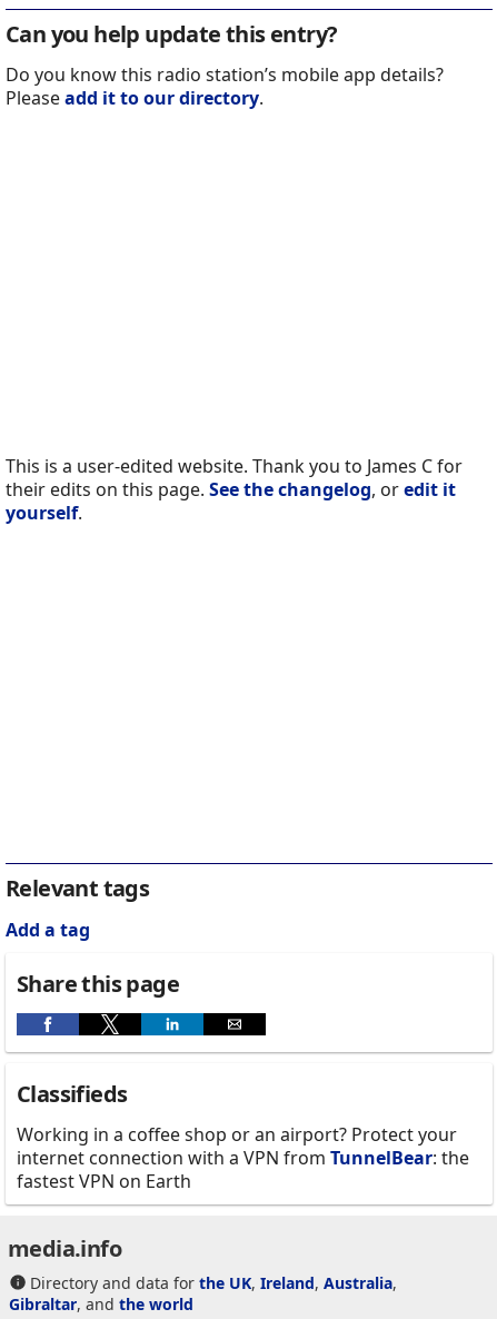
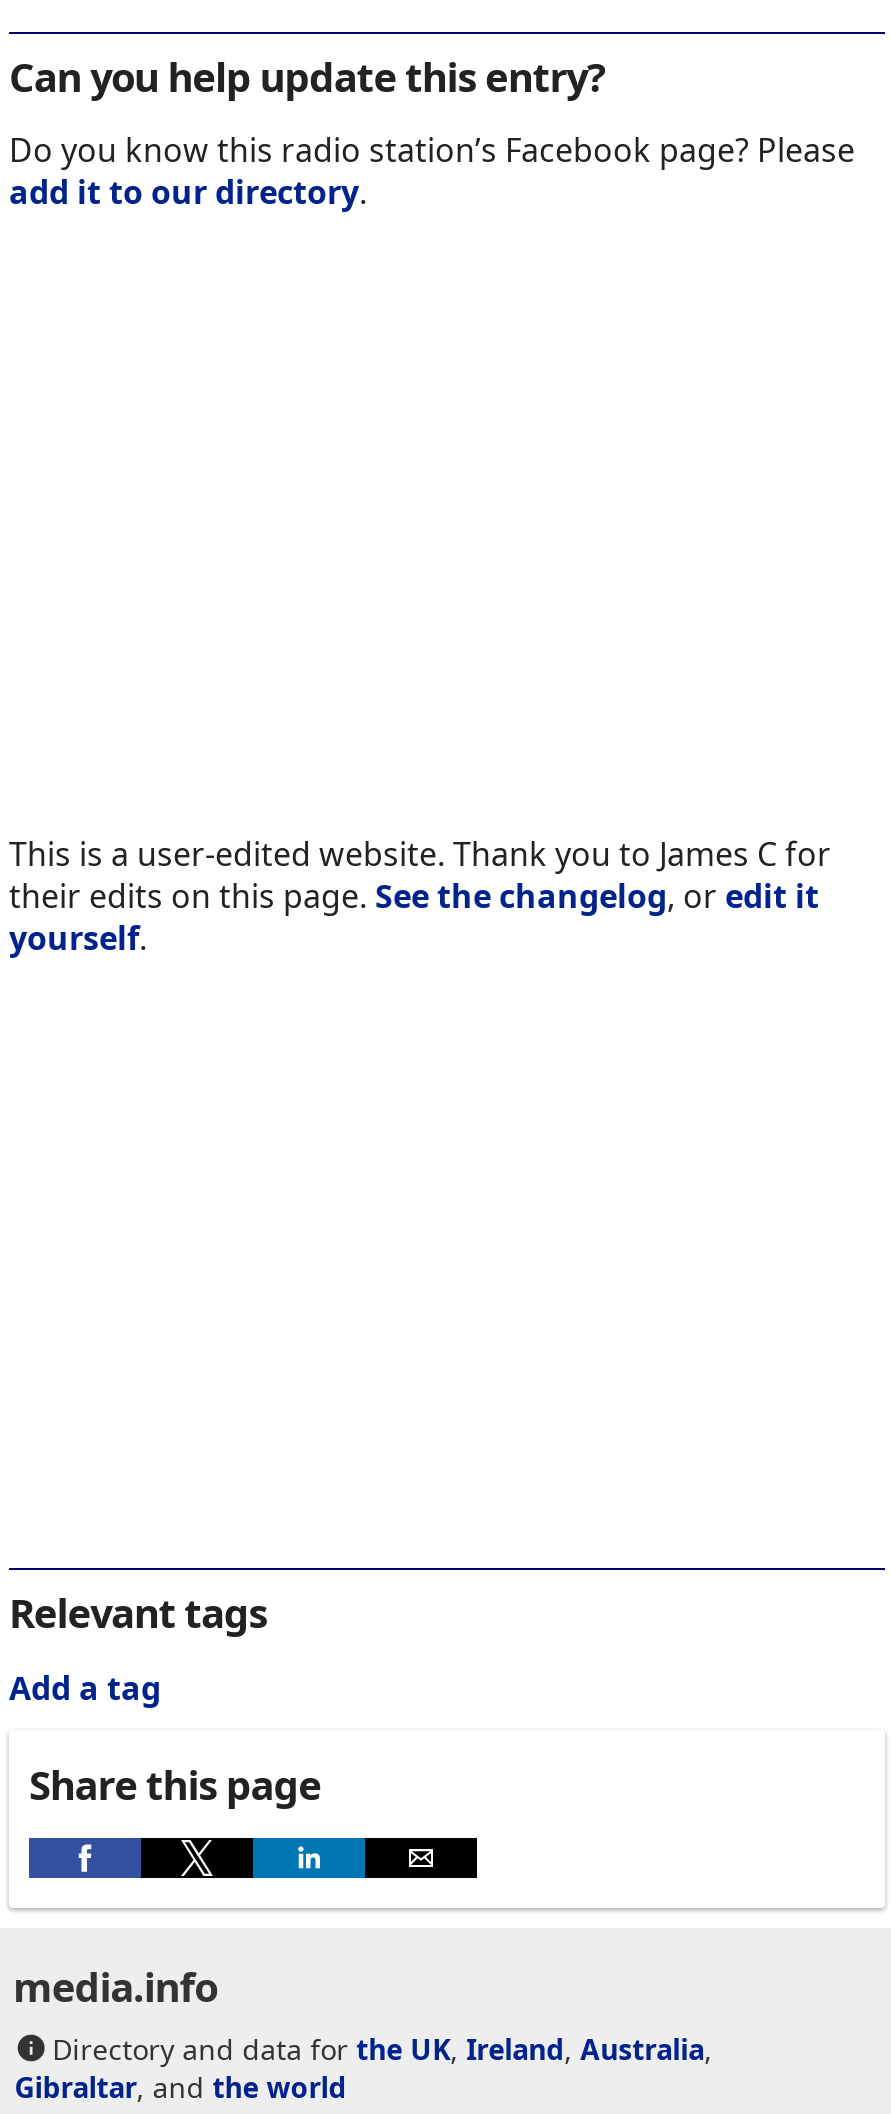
- Do you know this radio station’s mobile app details?
- Please add it to our directory.
+ Do you know this radio station’s Facebook page? Please
+ add it to our directory.

- Classifieds
- Working in a coffee shop or an airport? Protect your
- internet connection with a VPN from TunnelBear: the
- fastest VPN on Earth
